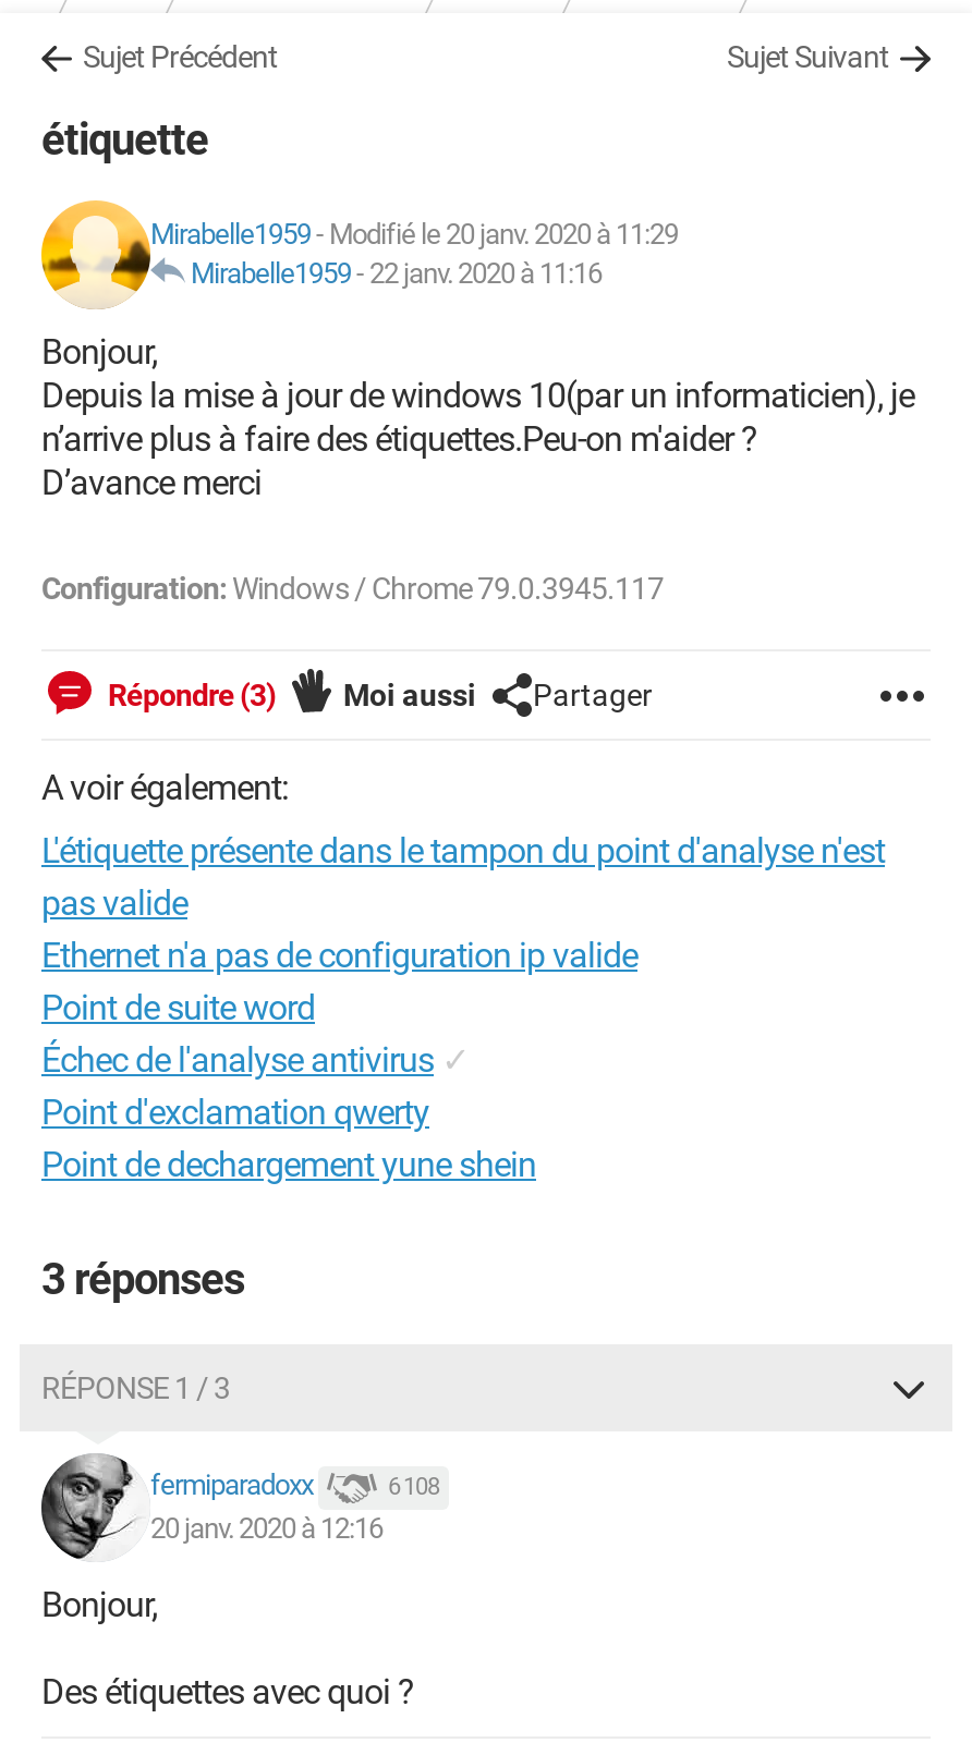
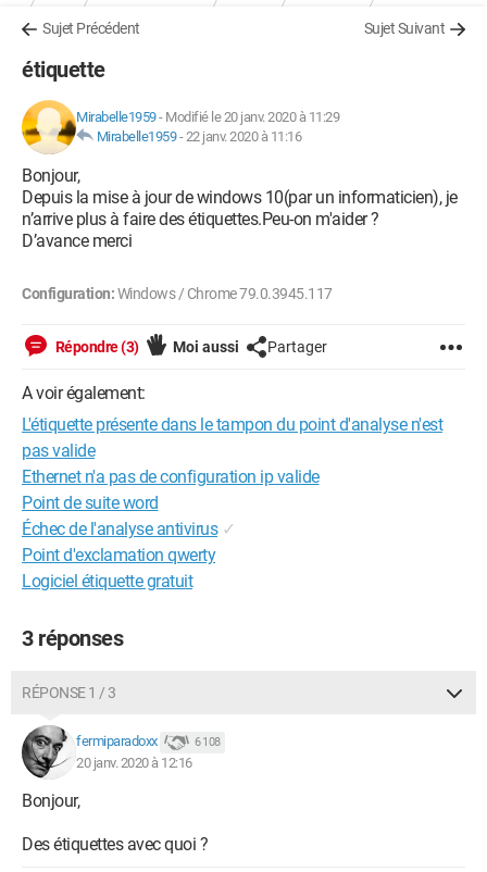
- Point de dechargement yune shein
+ Logiciel étiquette gratuit
